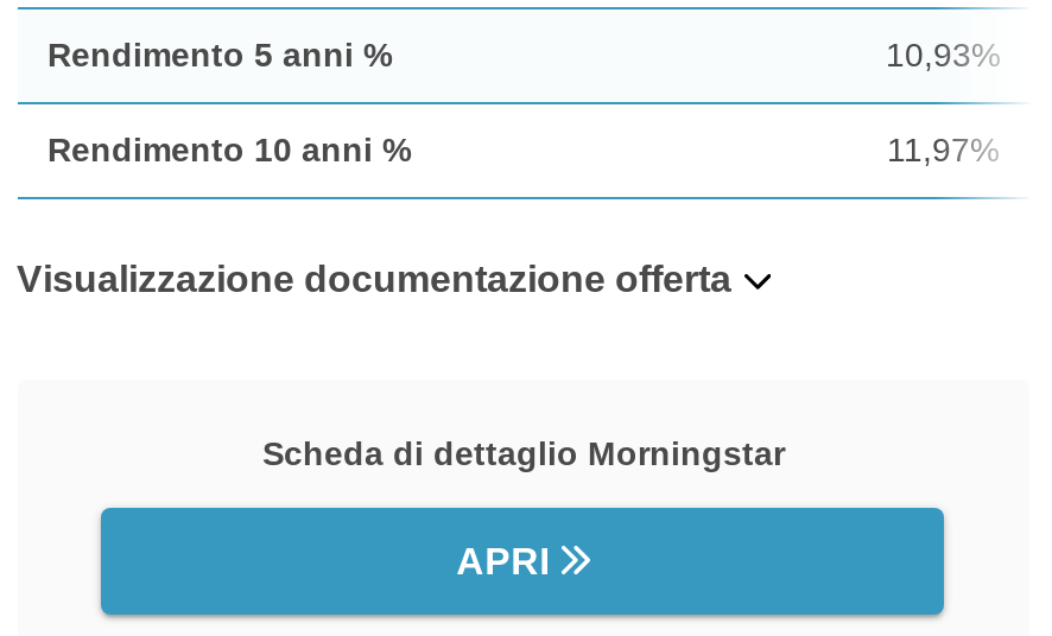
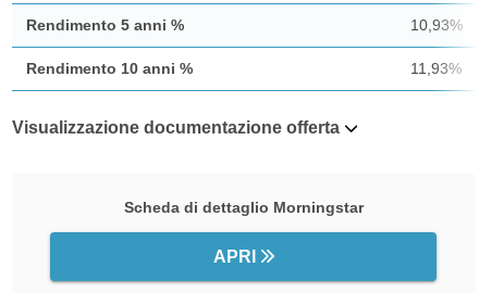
- 11,97%
+ 11,93%
